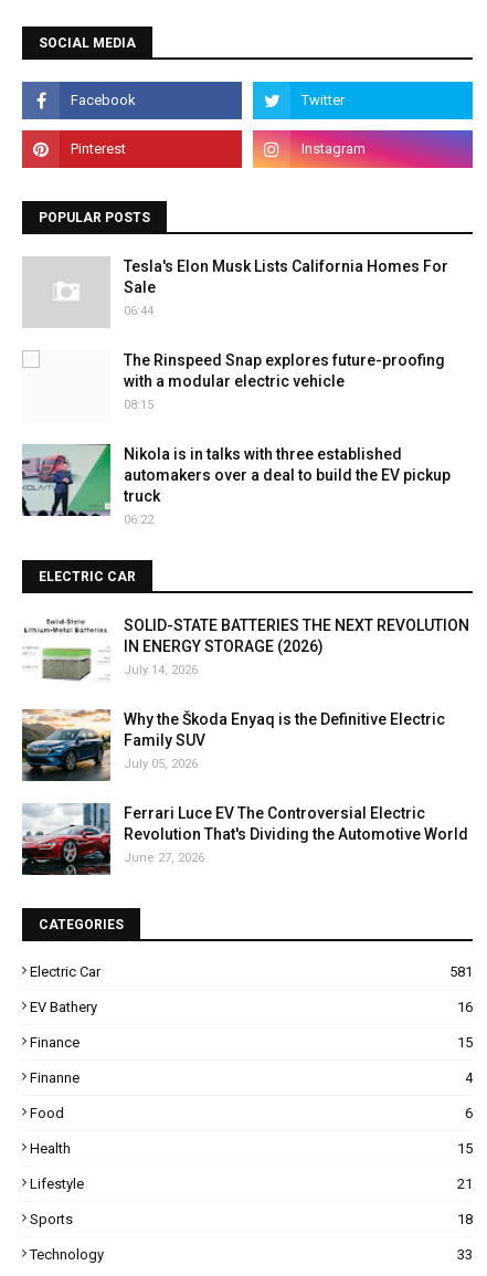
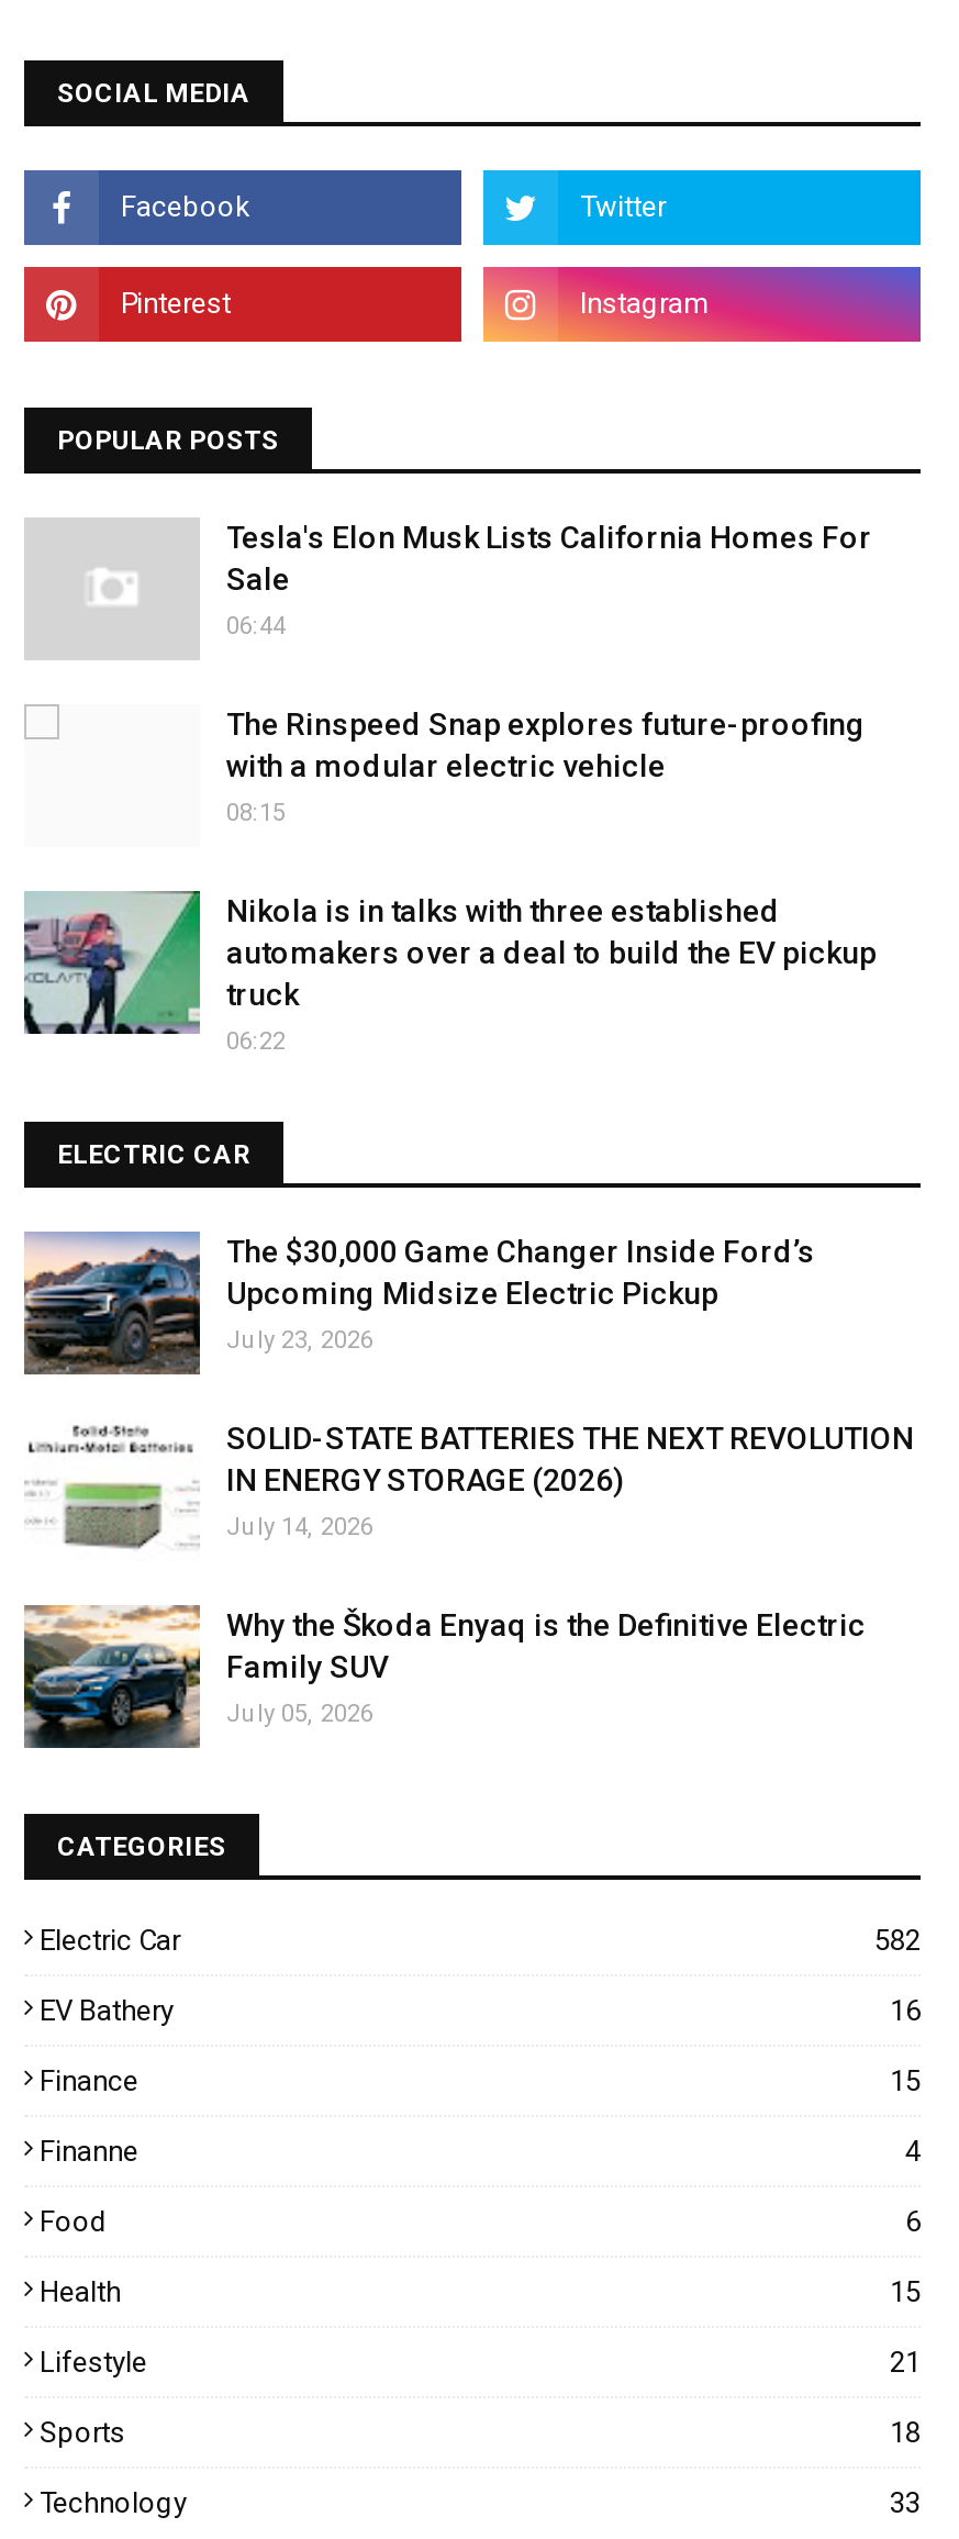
+ [image]
+ The $30,000 Game Changer Inside Ford’s
+ Upcoming Midsize Electric Pickup
+ July 23, 2026

moved down: [image] | SOLID-STATE BATTERIES THE NEXT REVOLUTION | IN ENERGY STORAGE (2026) | July 14, 2026 | Why the Škoda Enyaq is the Definitive Electric | Family SUV | July 05, 2026

- [image]
- Ferrari Luce EV The Controversial Electric
- Revolution That's Dividing the Automotive World
- June 27, 2026

- 581
+ 582
